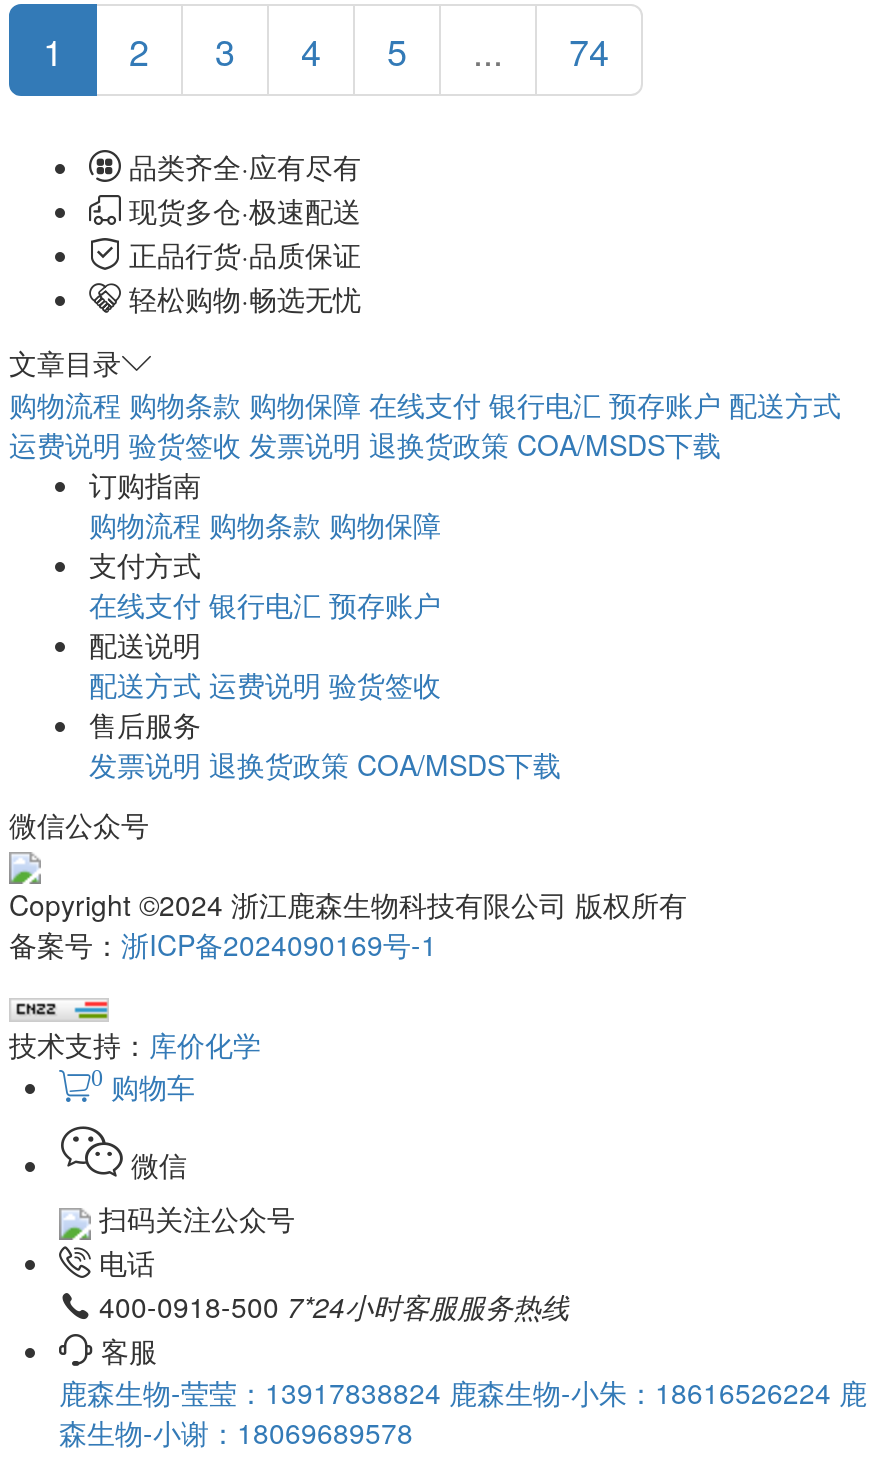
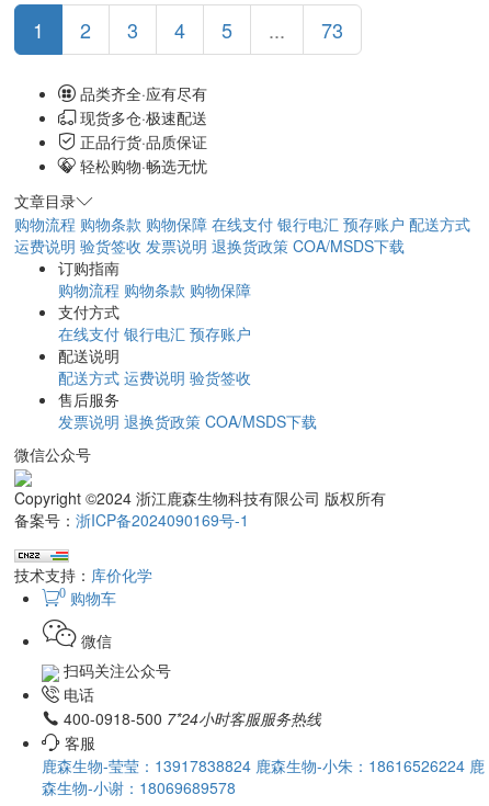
- 74
+ 73
